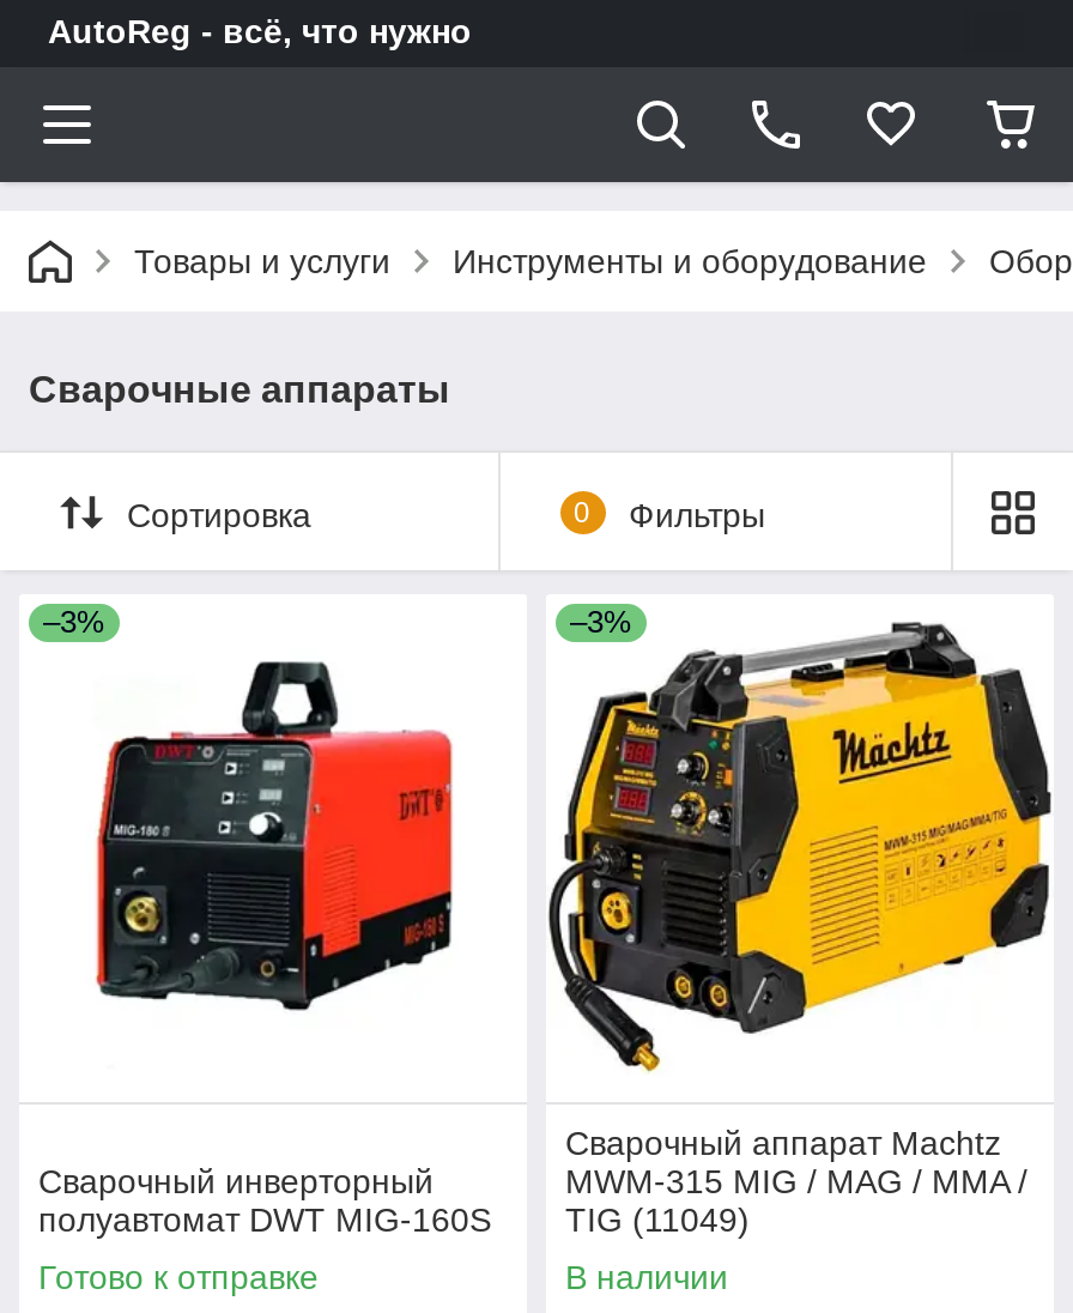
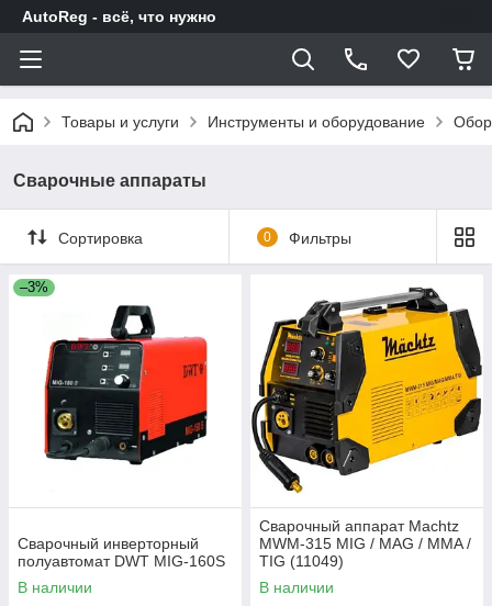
- –3%

- Готово к отправке
+ В наличии
